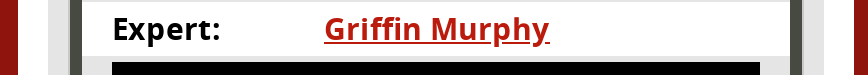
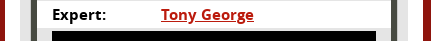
- Griffin Murphy
+ Tony George
